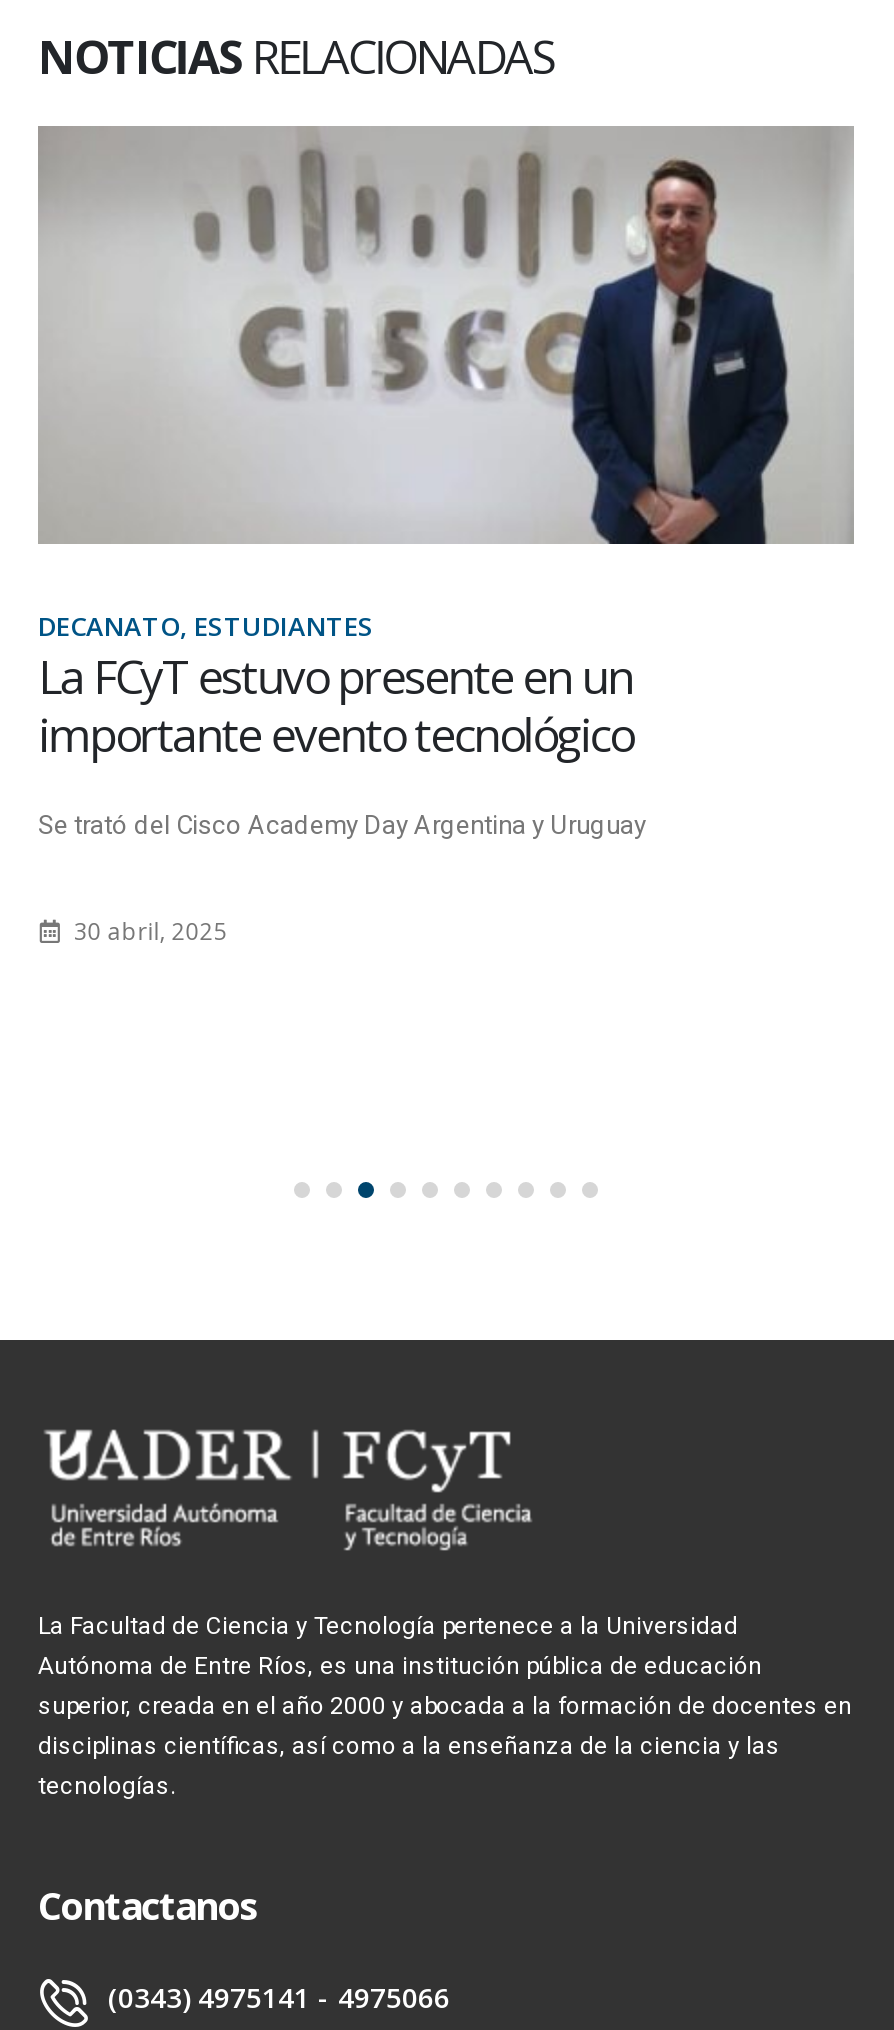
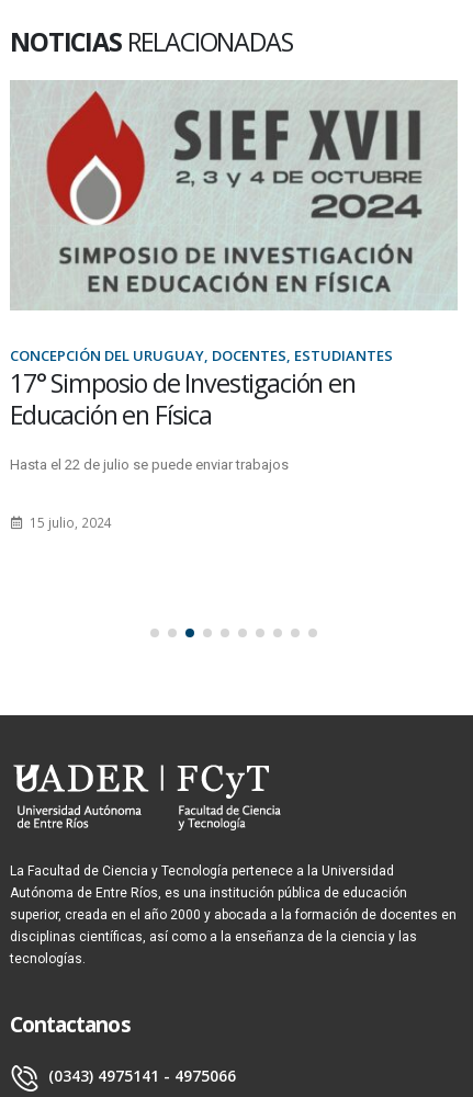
- [image]
- DECANATO, ESTUDIANTES
- La FCyT estuvo presente en un
- importante evento tecnológico
+ [image]
+ CONCEPCIÓN DEL URUGUAY, DOCENTES, ESTUDIANTES
+ 17° Simposio de Investigación en
+ Educación en Física

- Se trató del Cisco Academy Day Argentina y Uruguay
+ Hasta el 22 de julio se puede enviar trabajos

- 30 abril, 2025
+ 15 julio, 2024
